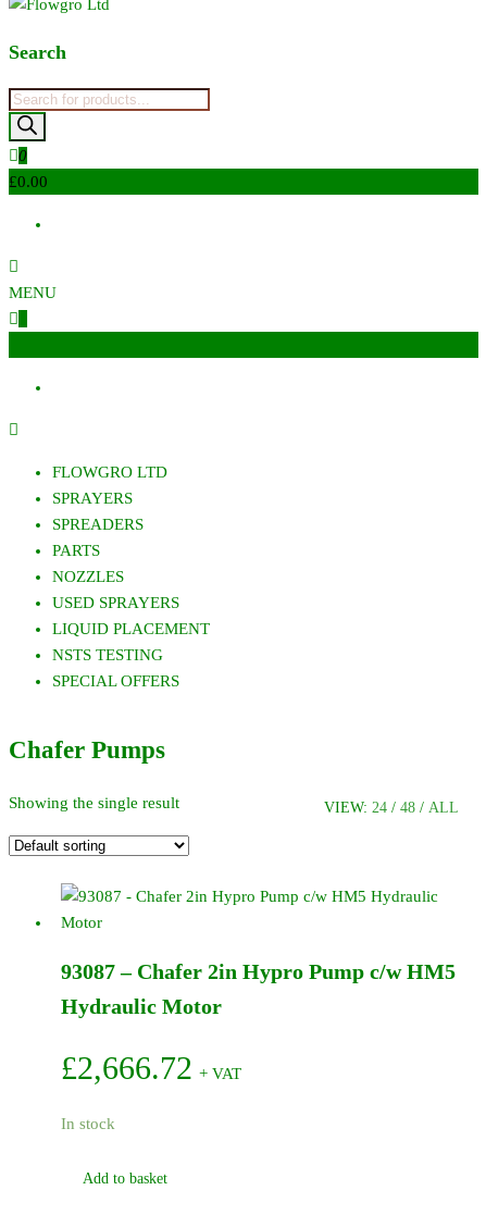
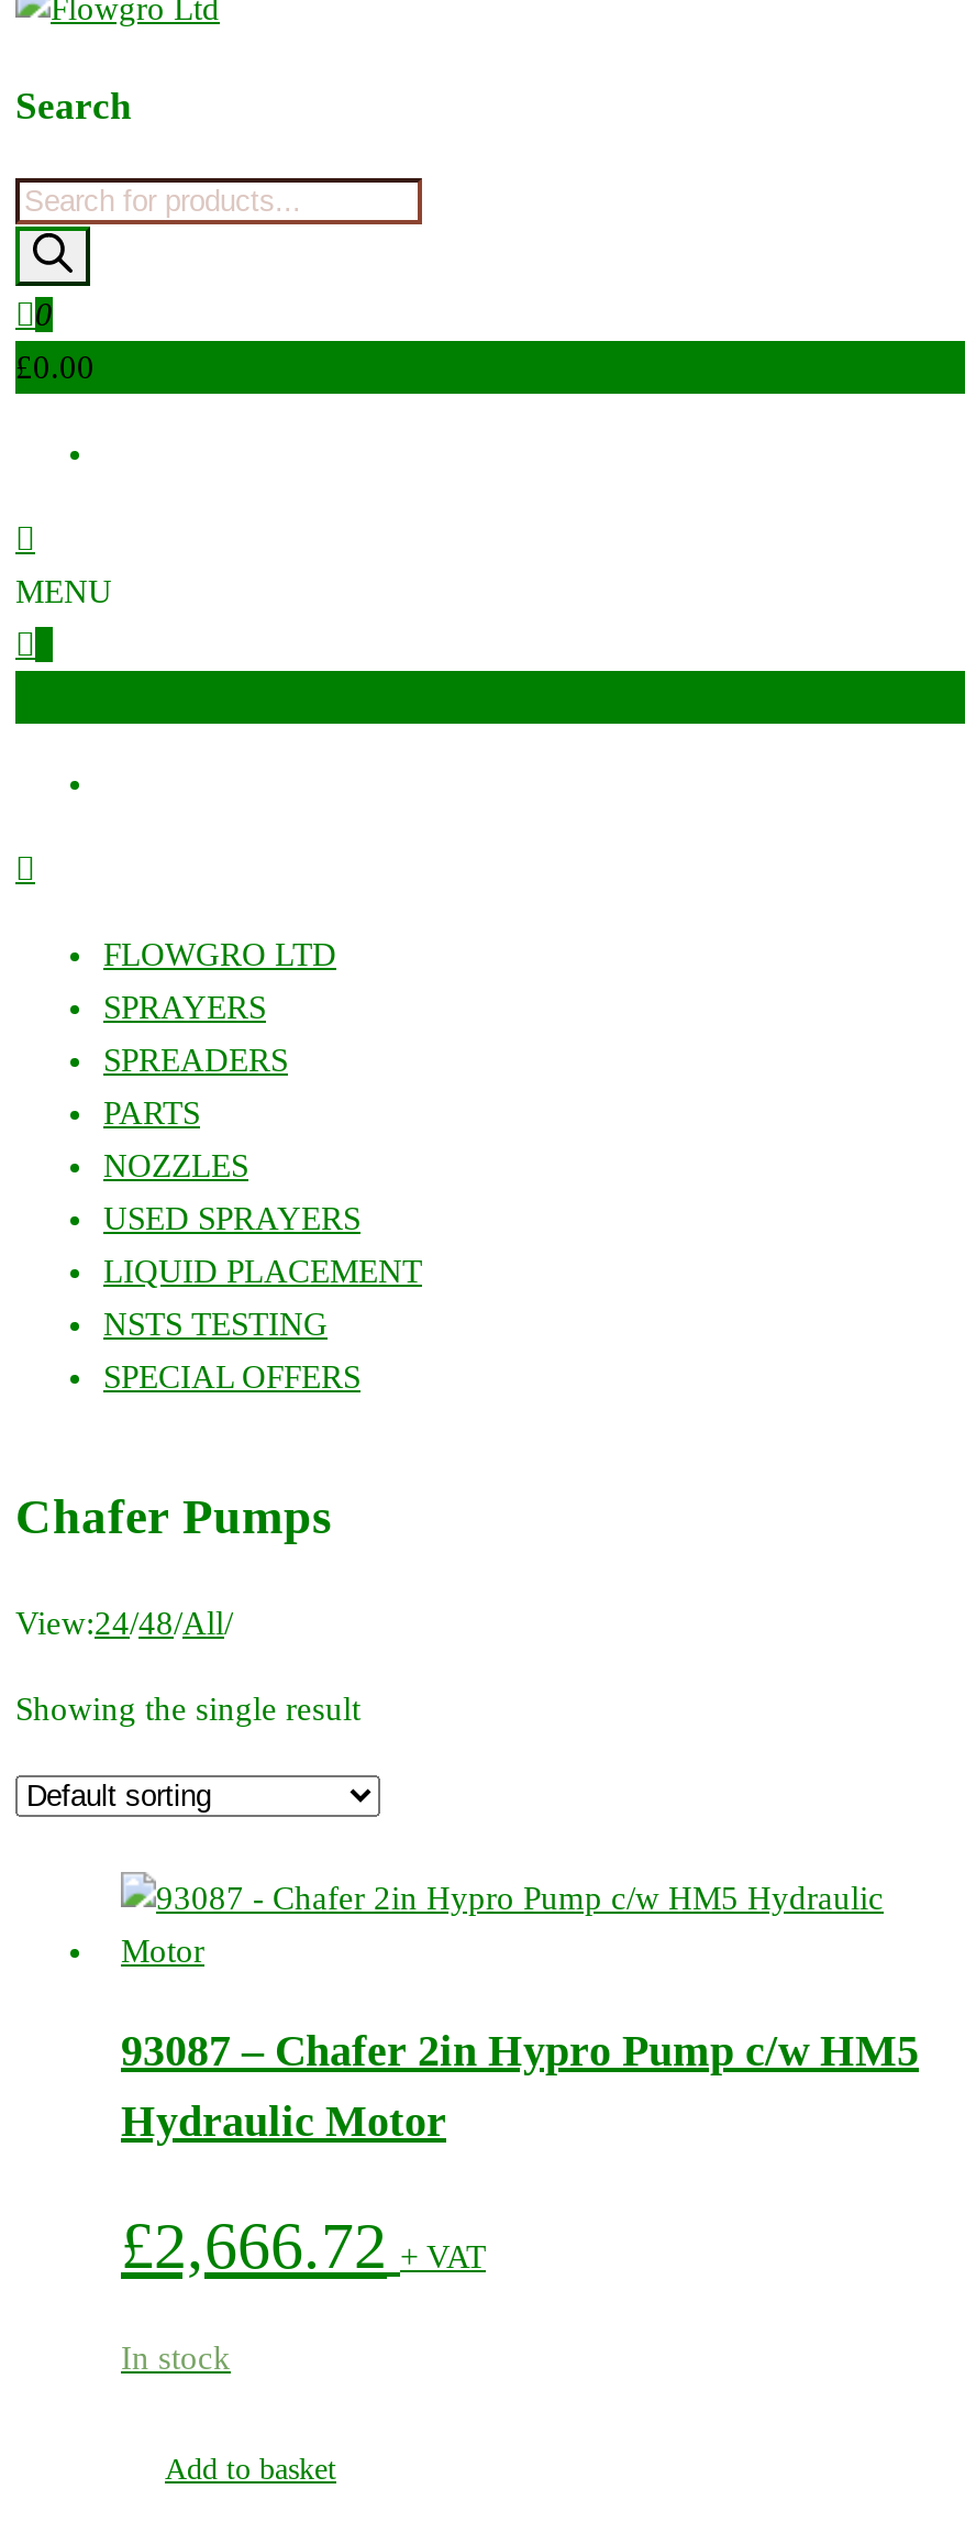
- VIEW: 24 / 48 / ALL
+ View:24/48/All/
